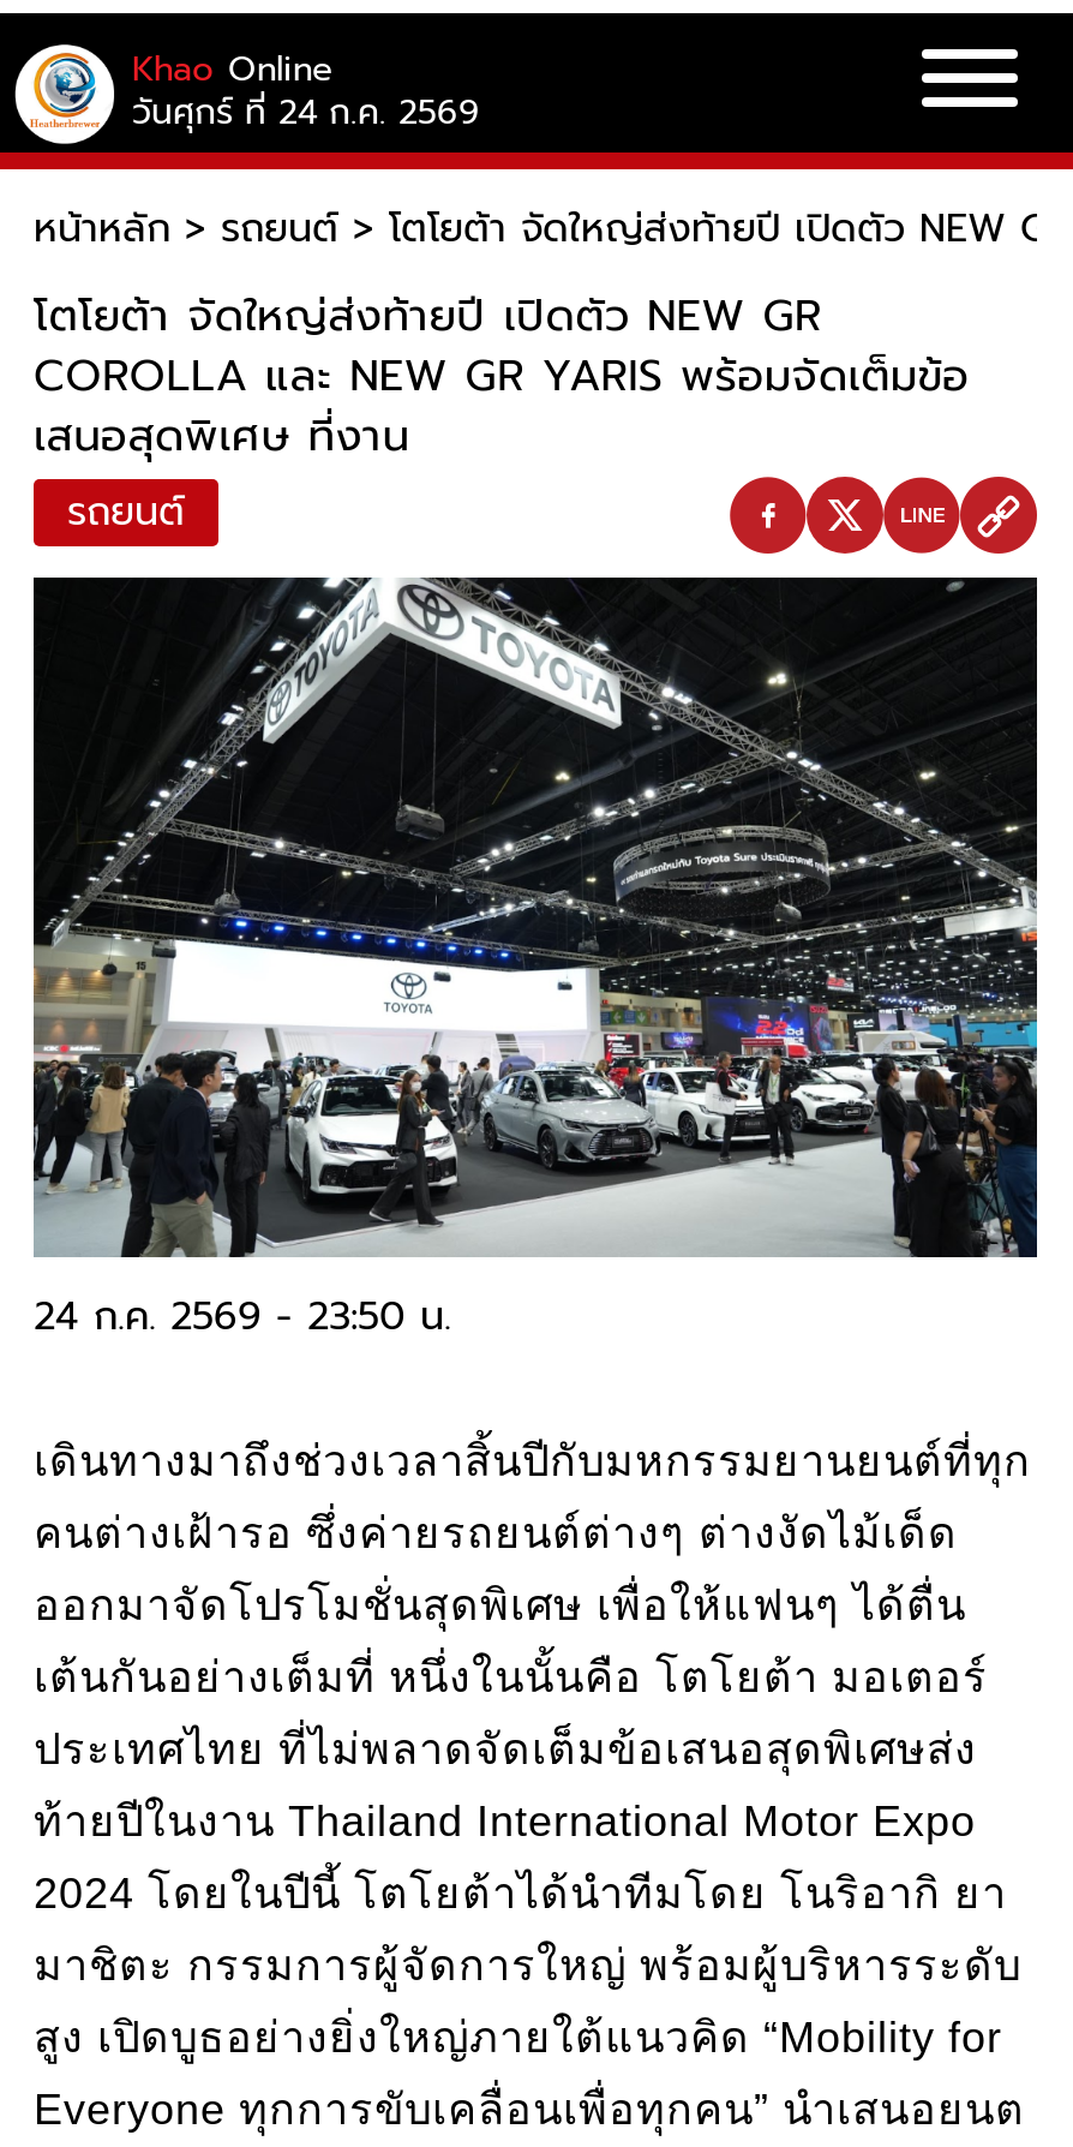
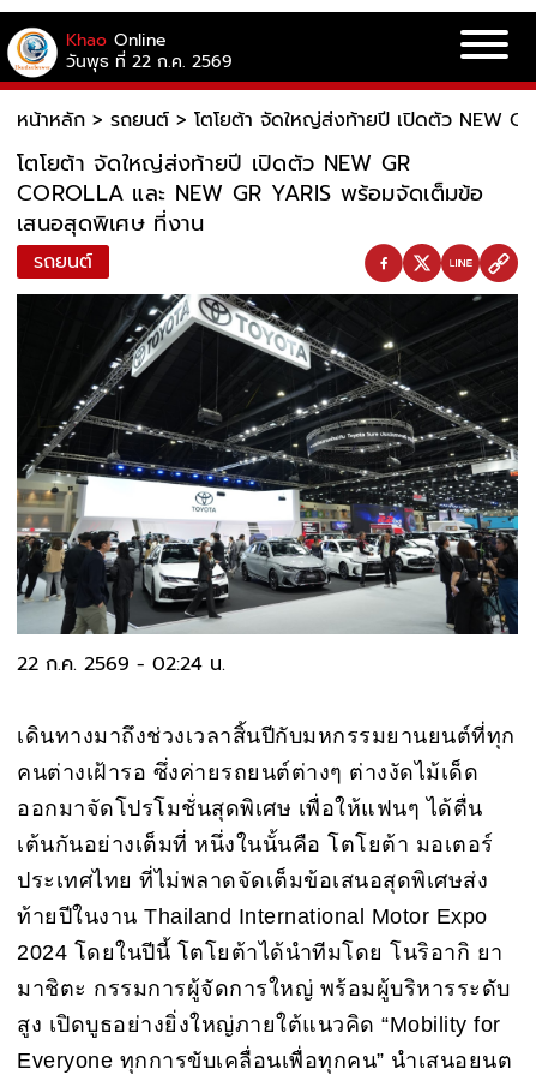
- วันศุกร์ ที่ 24 ก.ค. 2569
+ วันพุธ ที่ 22 ก.ค. 2569

- 24 ก.ค. 2569 - 23:50 น.
+ 22 ก.ค. 2569 - 02:24 น.
